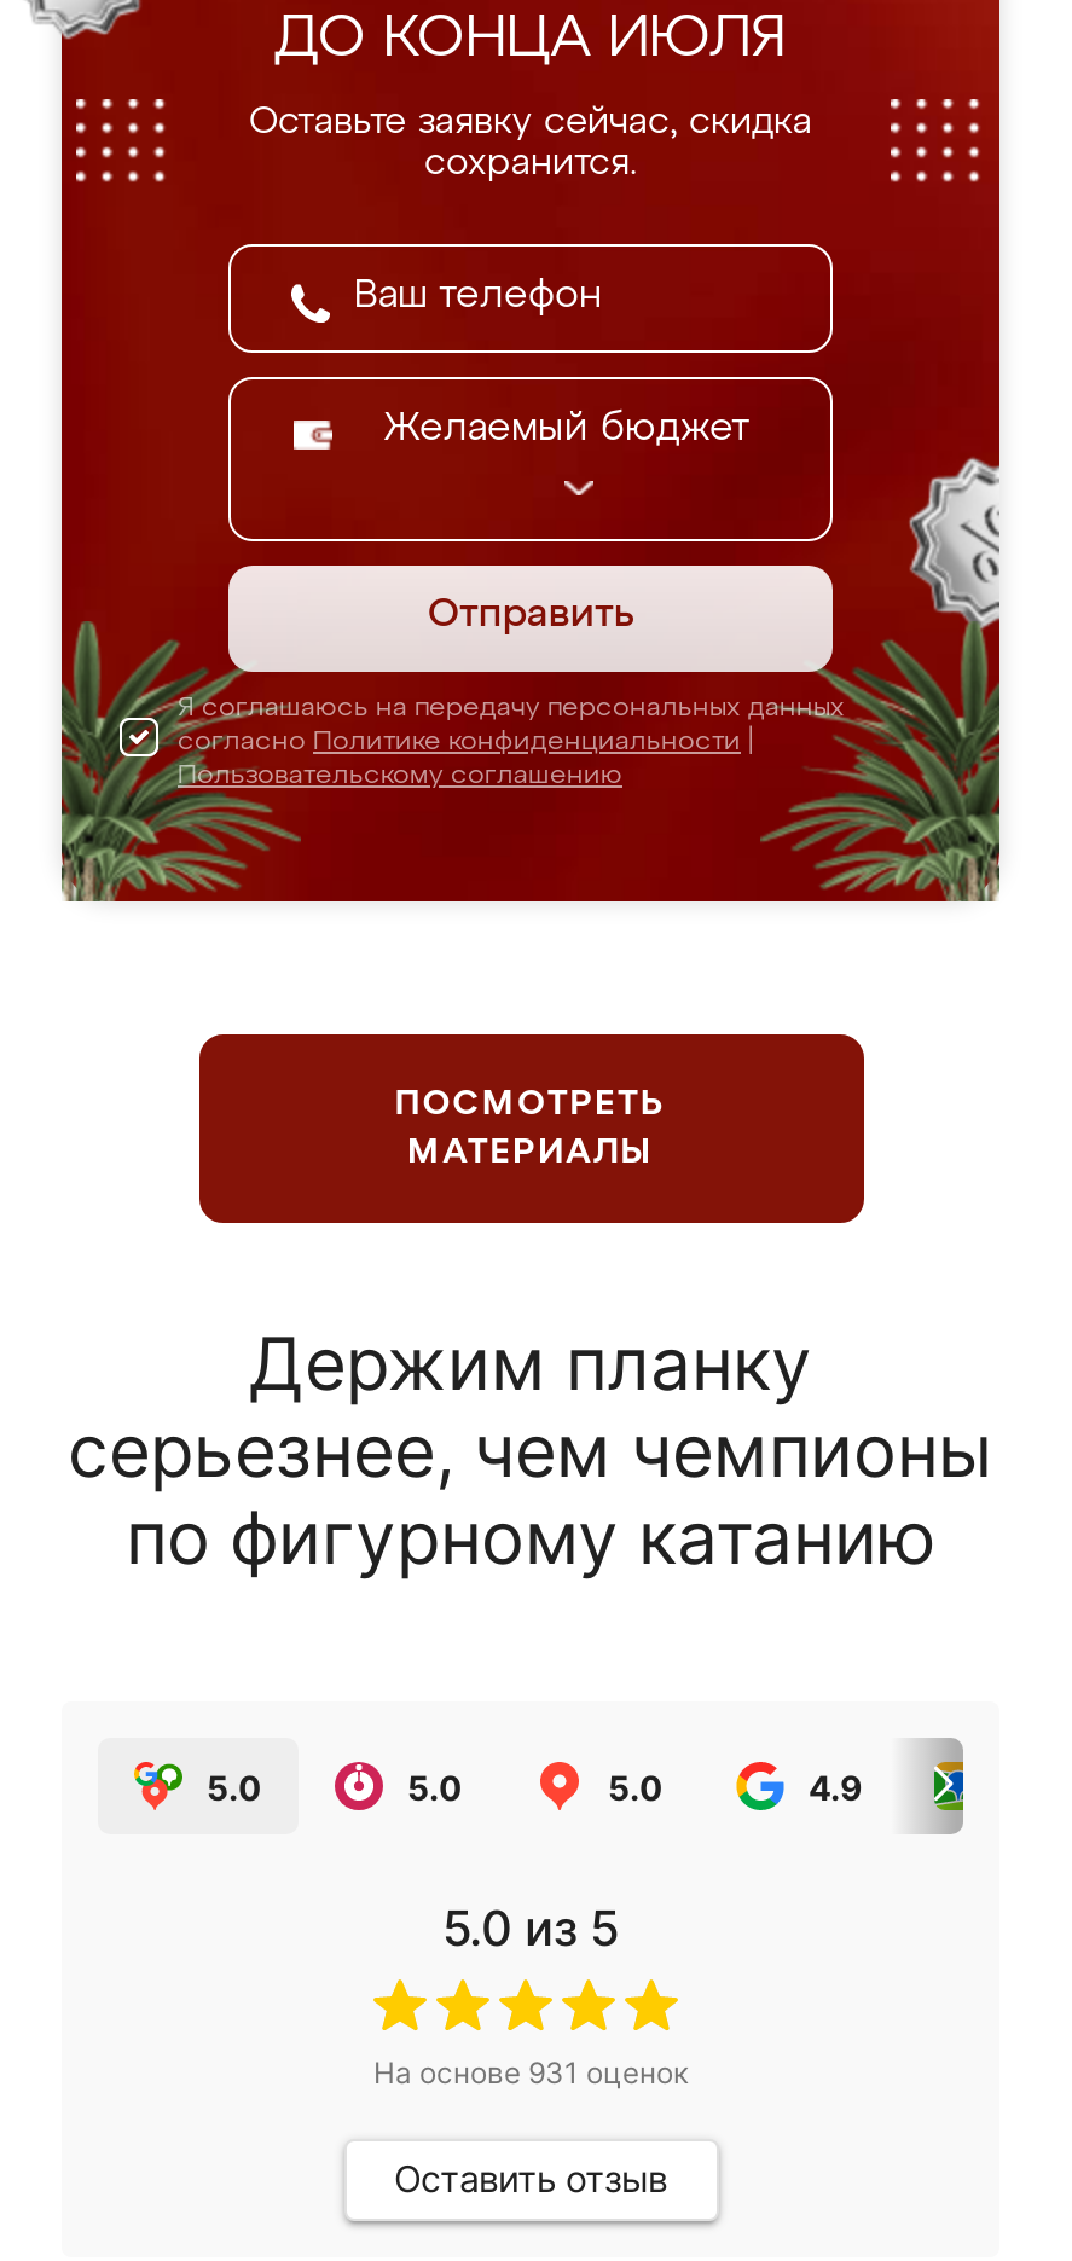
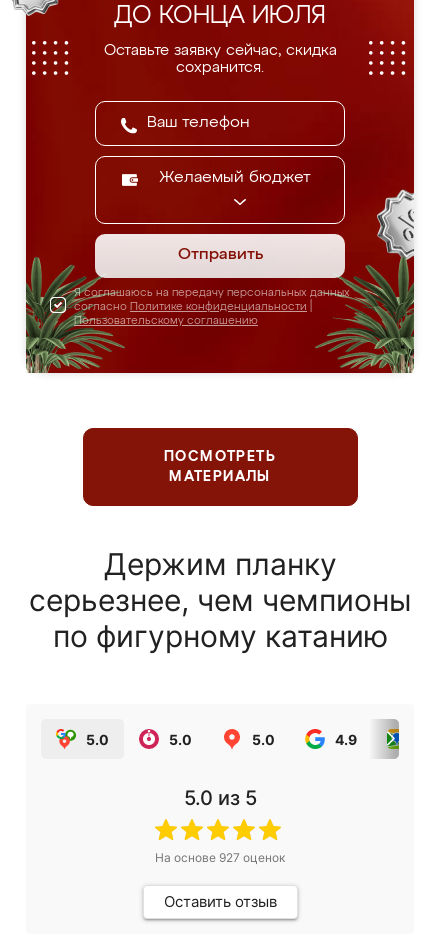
- На основе 931 оценок
+ На основе 927 оценок
